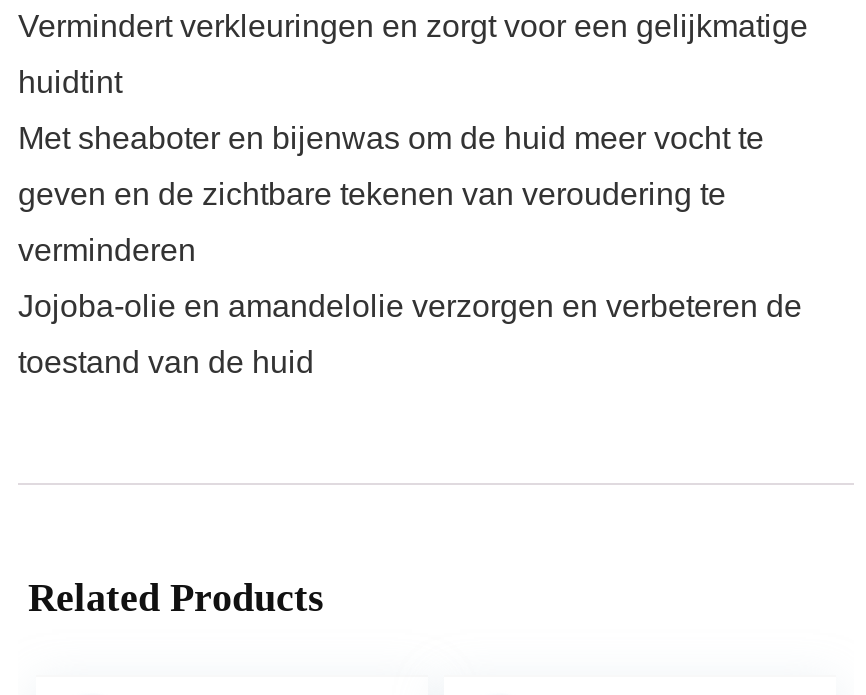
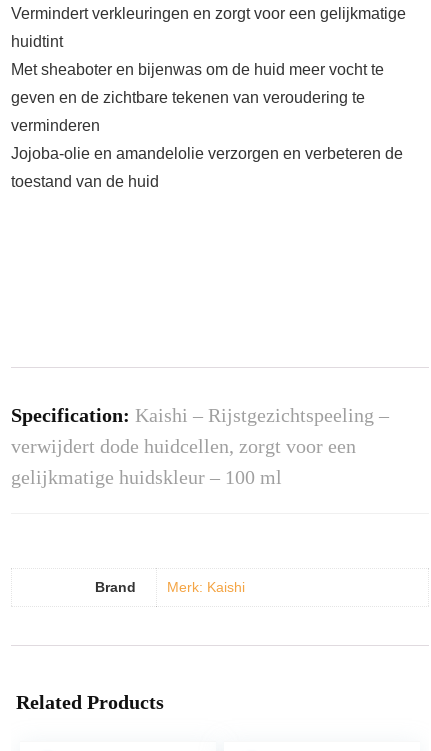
+ Specification: Kaishi – Rijstgezichtspeeling –
+ verwijdert dode huidcellen, zorgt voor een
+ gelijkmatige huidskleur – 100 ml

+ Brand
+ Merk: Kaishi
